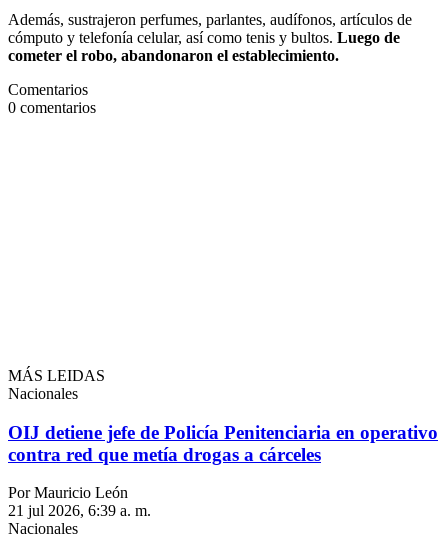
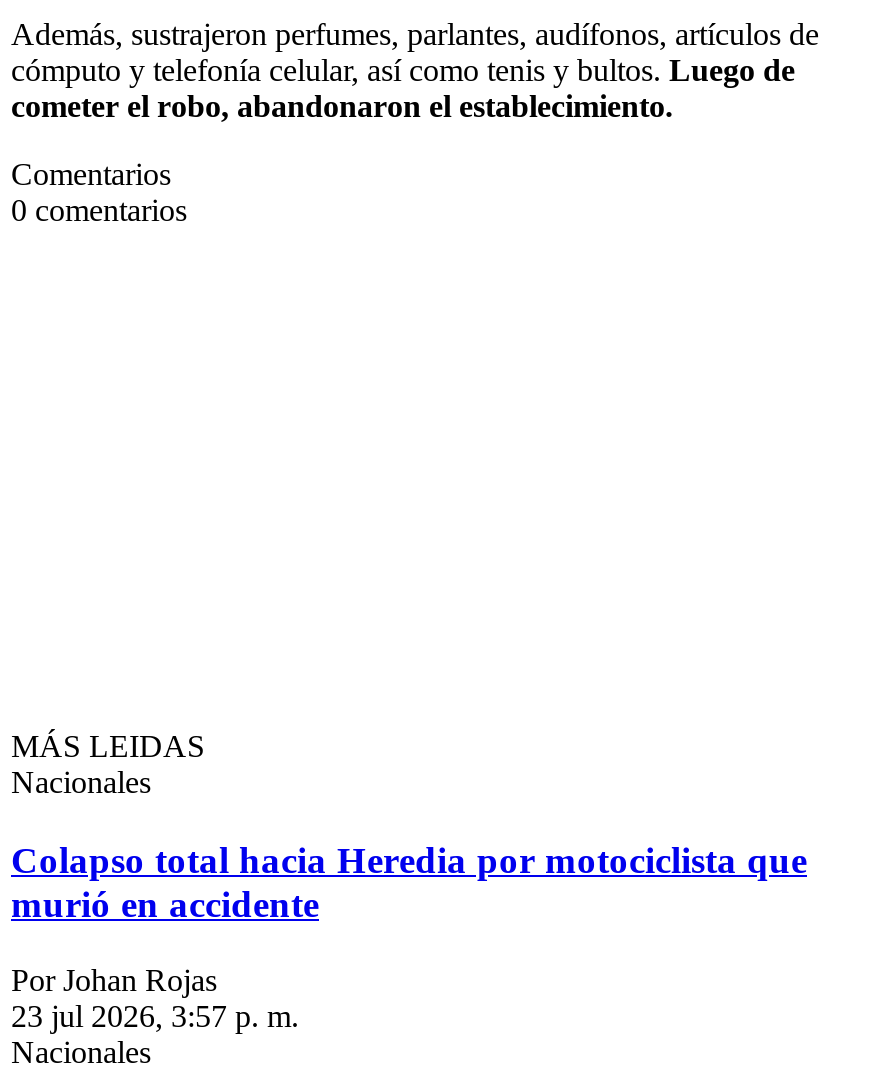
- OIJ detiene jefe de Policía Penitenciaria en operativo
- contra red que metía drogas a cárceles
+ Colapso total hacia Heredia por motociclista que
+ murió en accidente

- Por Mauricio León
- 21 jul 2026, 6:39 a. m.
+ Por Johan Rojas
+ 23 jul 2026, 3:57 p. m.
